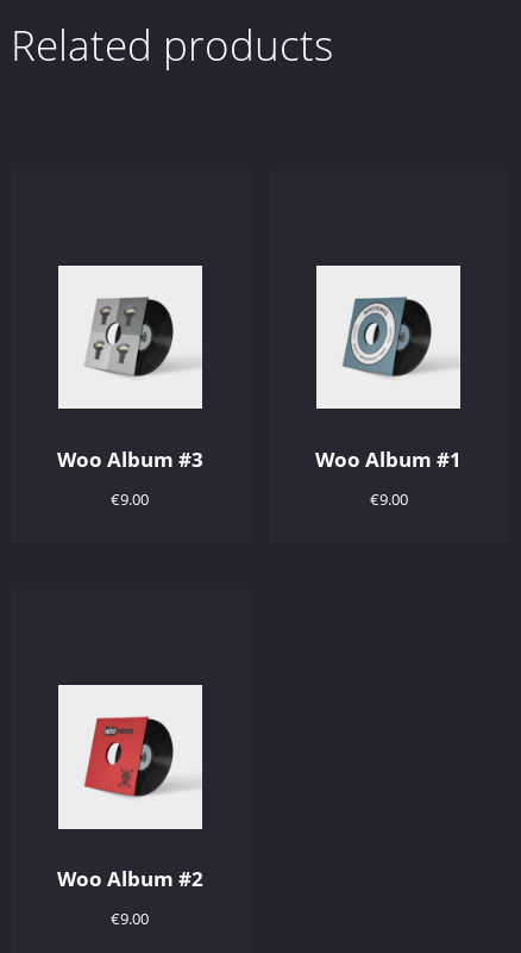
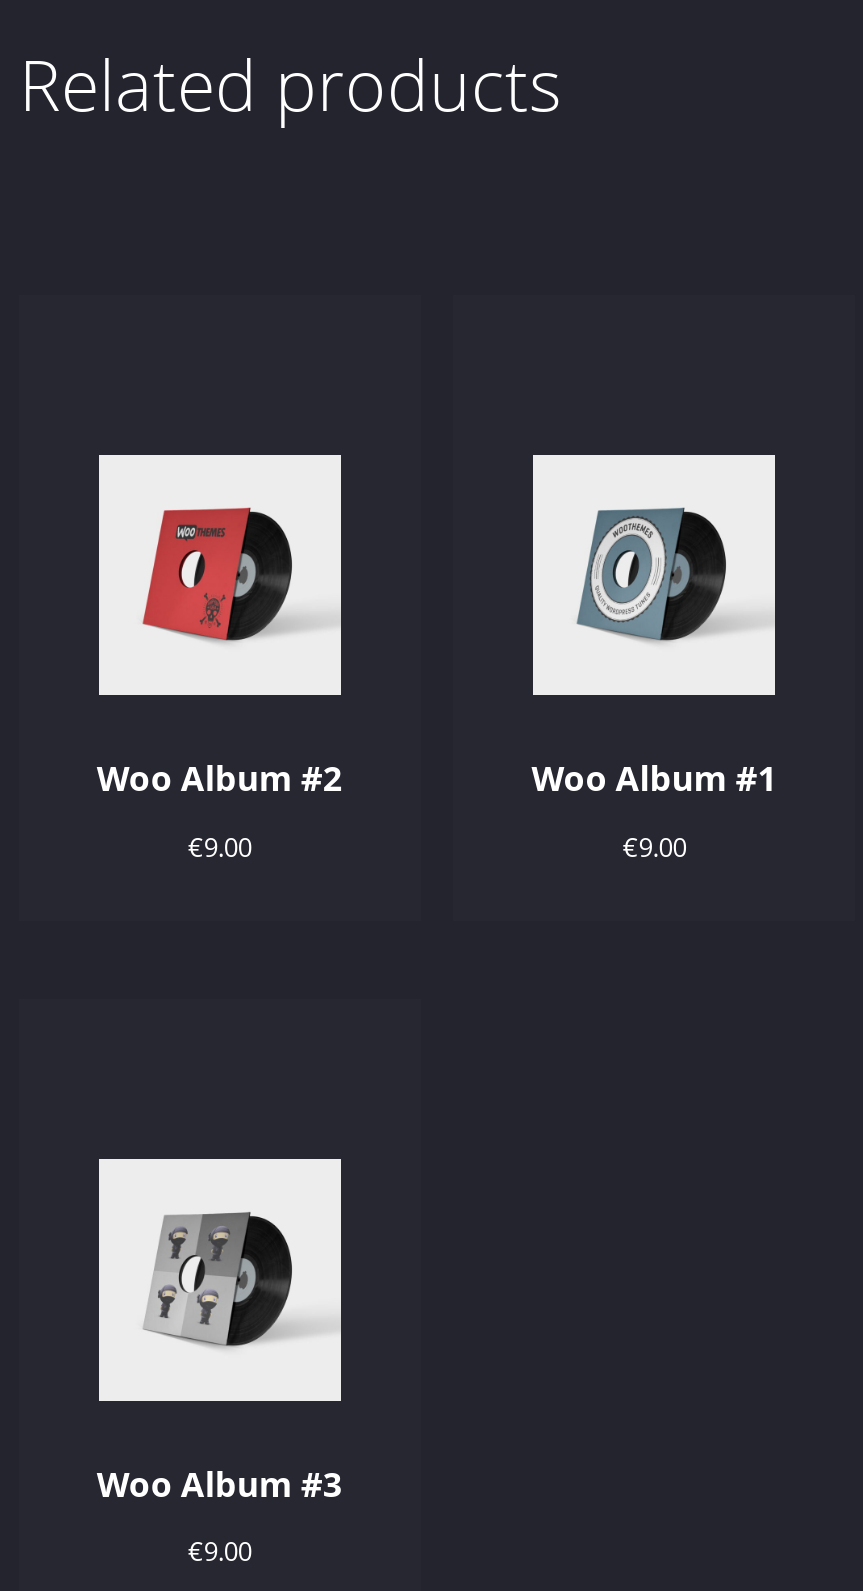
moved down: [image]

- Woo Album #3
+ Woo Album #2

moved up: [image]

- Woo Album #2
+ Woo Album #3
